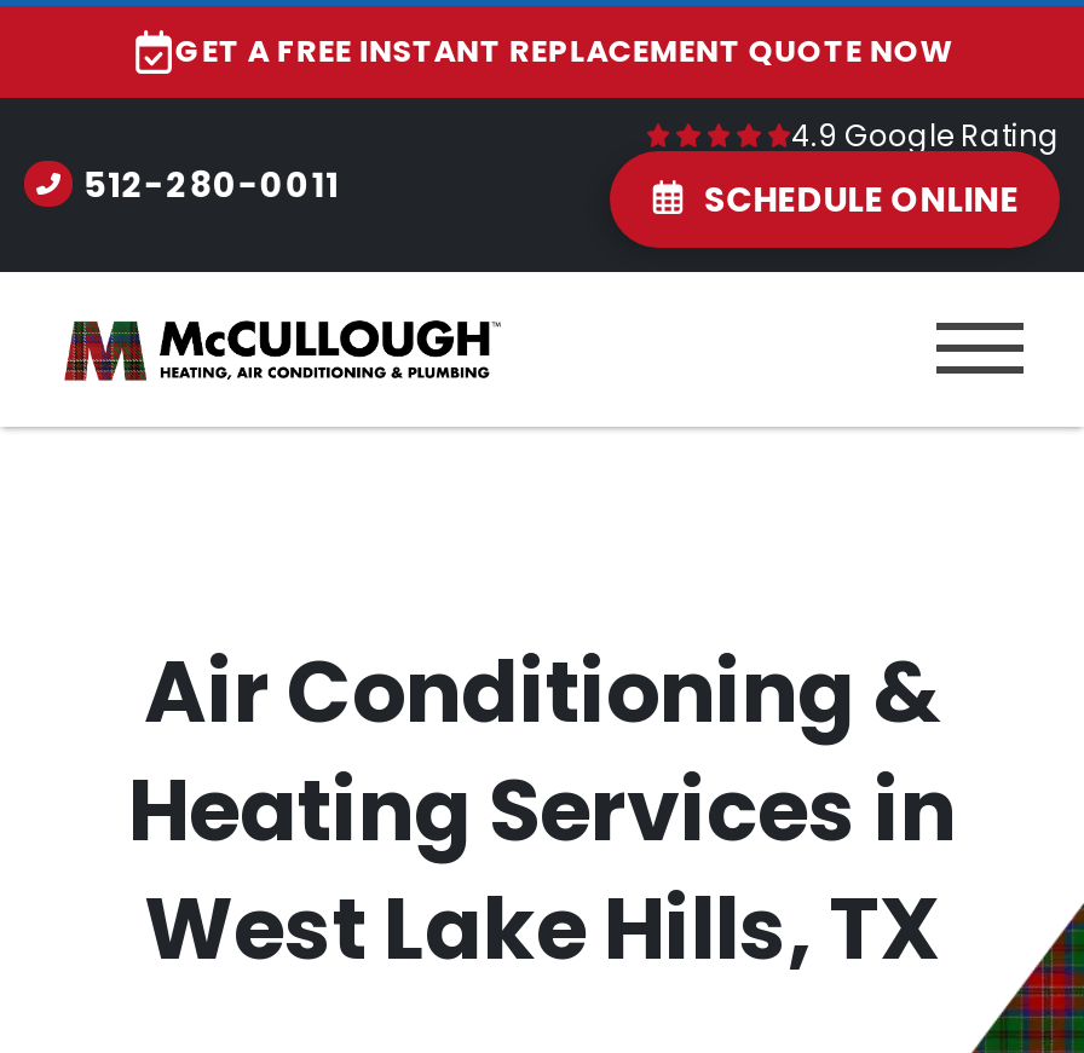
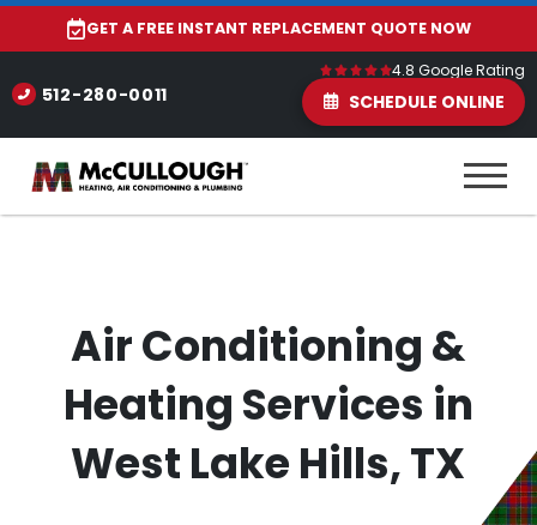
- 4.9 Google Rating
+ 4.8 Google Rating
